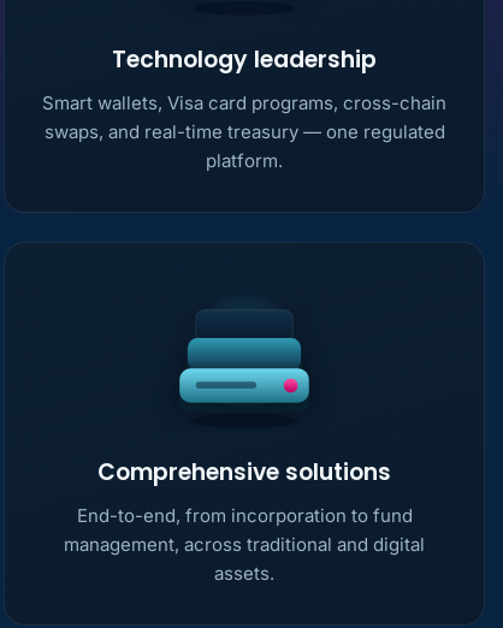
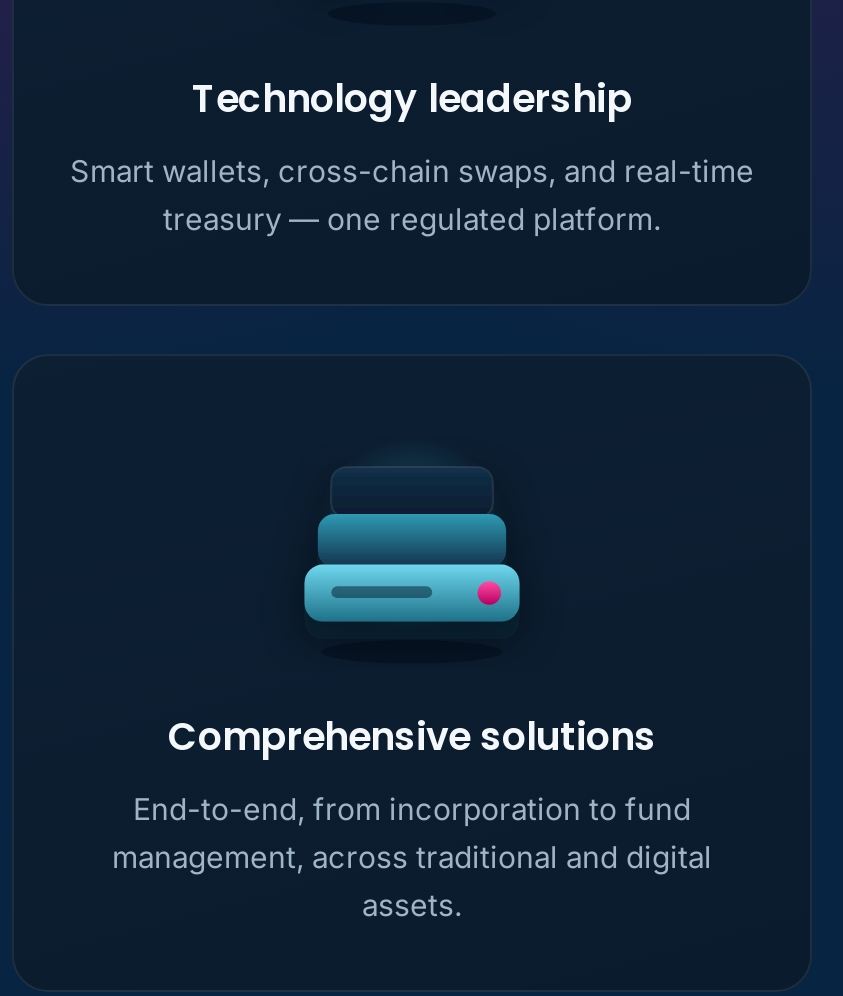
- Smart wallets, Visa card programs, cross-chain
- swaps, and real-time treasury — one regulated
- platform.
+ Smart wallets, cross-chain swaps, and real-time
+ treasury — one regulated platform.
